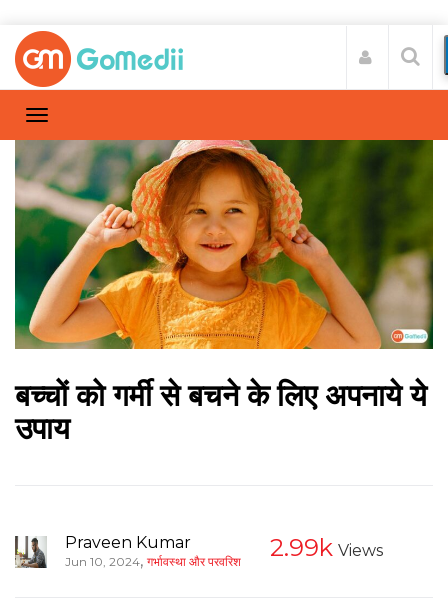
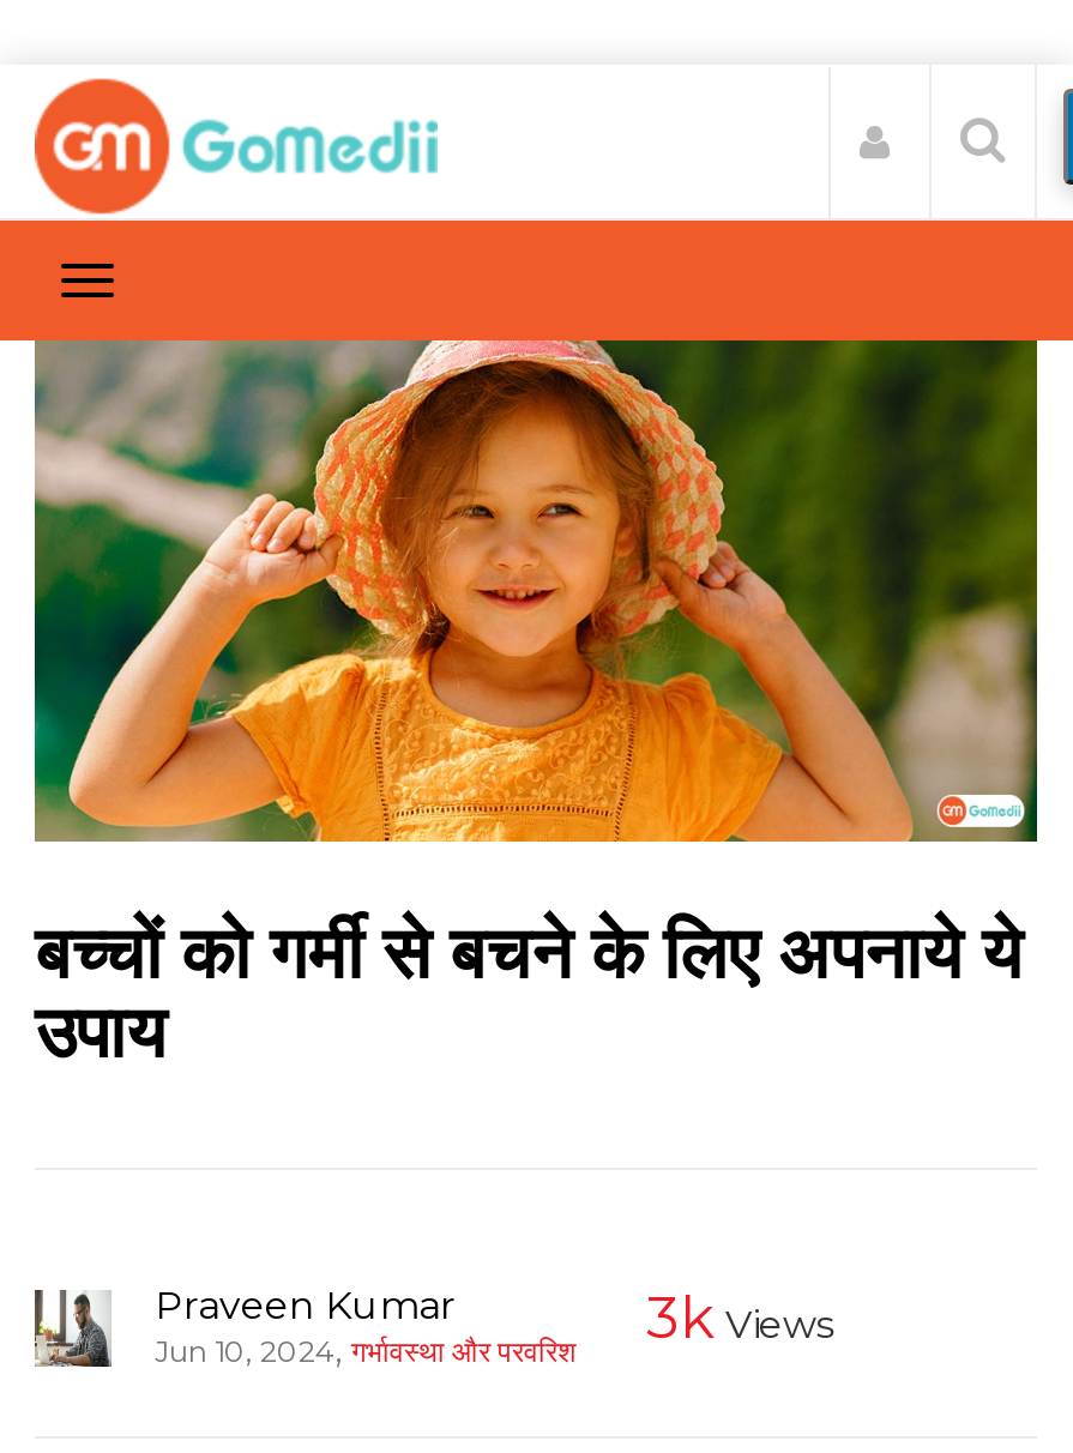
- Jun 10, 2024, गर्भावस्था और परवरिश 2.99k Views
+ Jun 10, 2024, गर्भावस्था और परवरिश 3k Views
